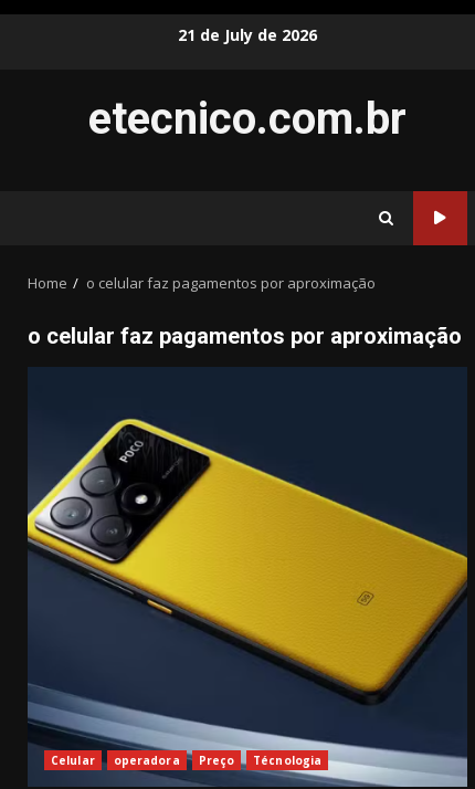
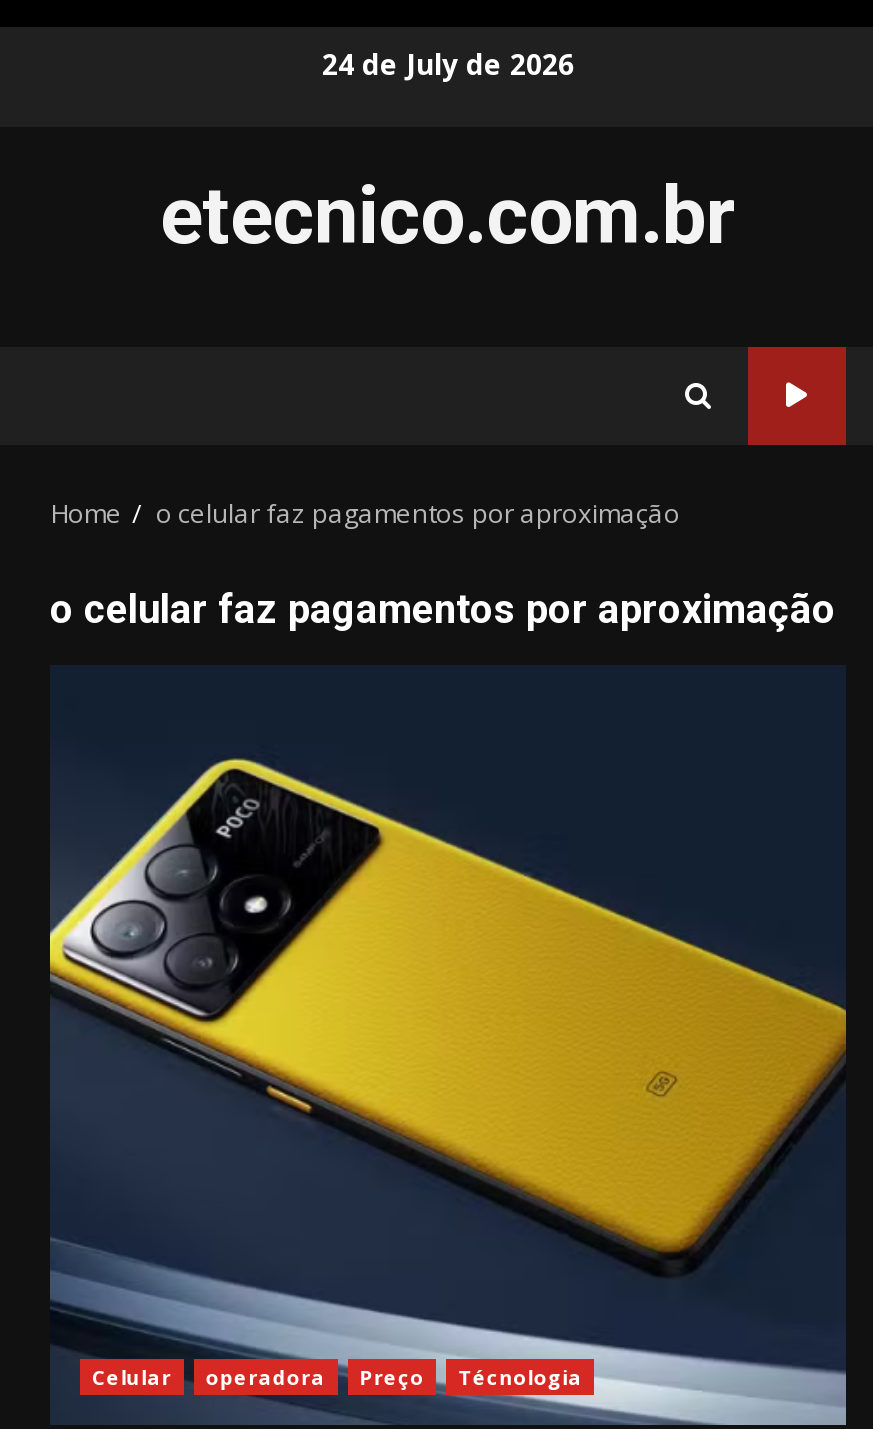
- 21 de July de 2026
+ 24 de July de 2026
